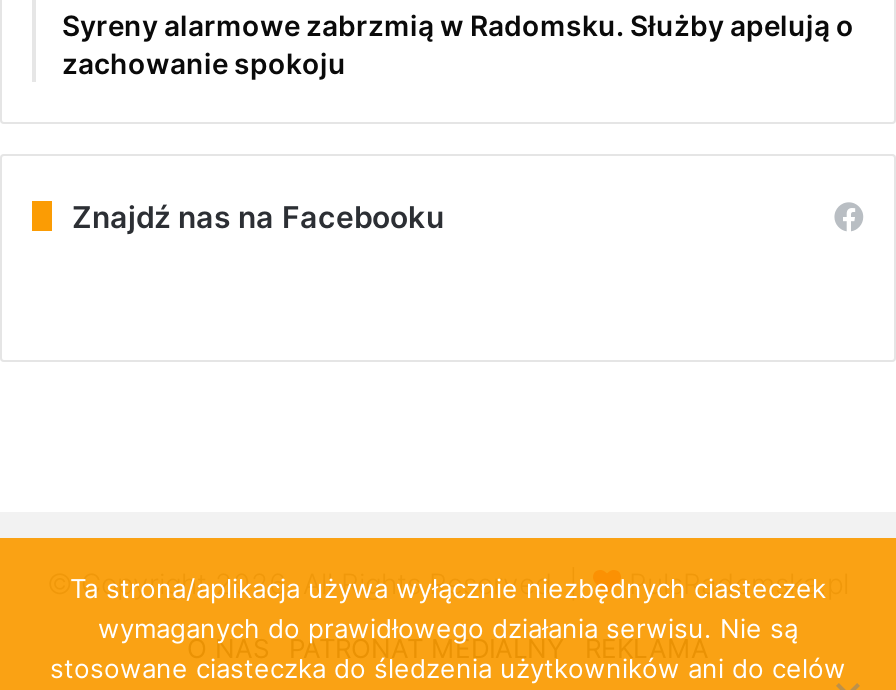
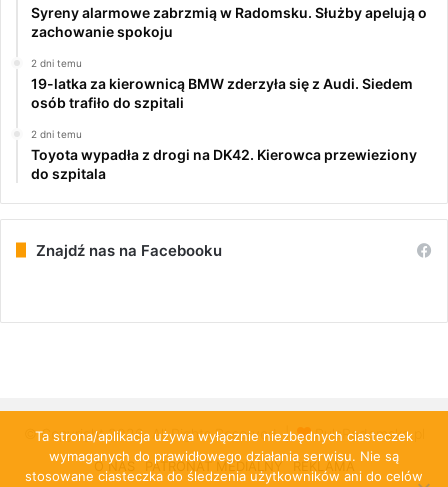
+ 2 dni temu
+ 19-latka za kierownicą BMW zderzyła się z Audi. Siedem
+ osób trafiło do szpitali
+ 2 dni temu
+ Toyota wypadła z drogi na DK42. Kierowca przewieziony
+ do szpitala
